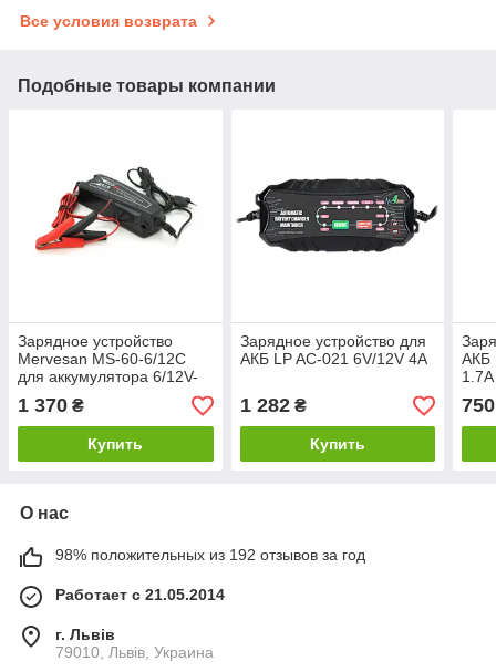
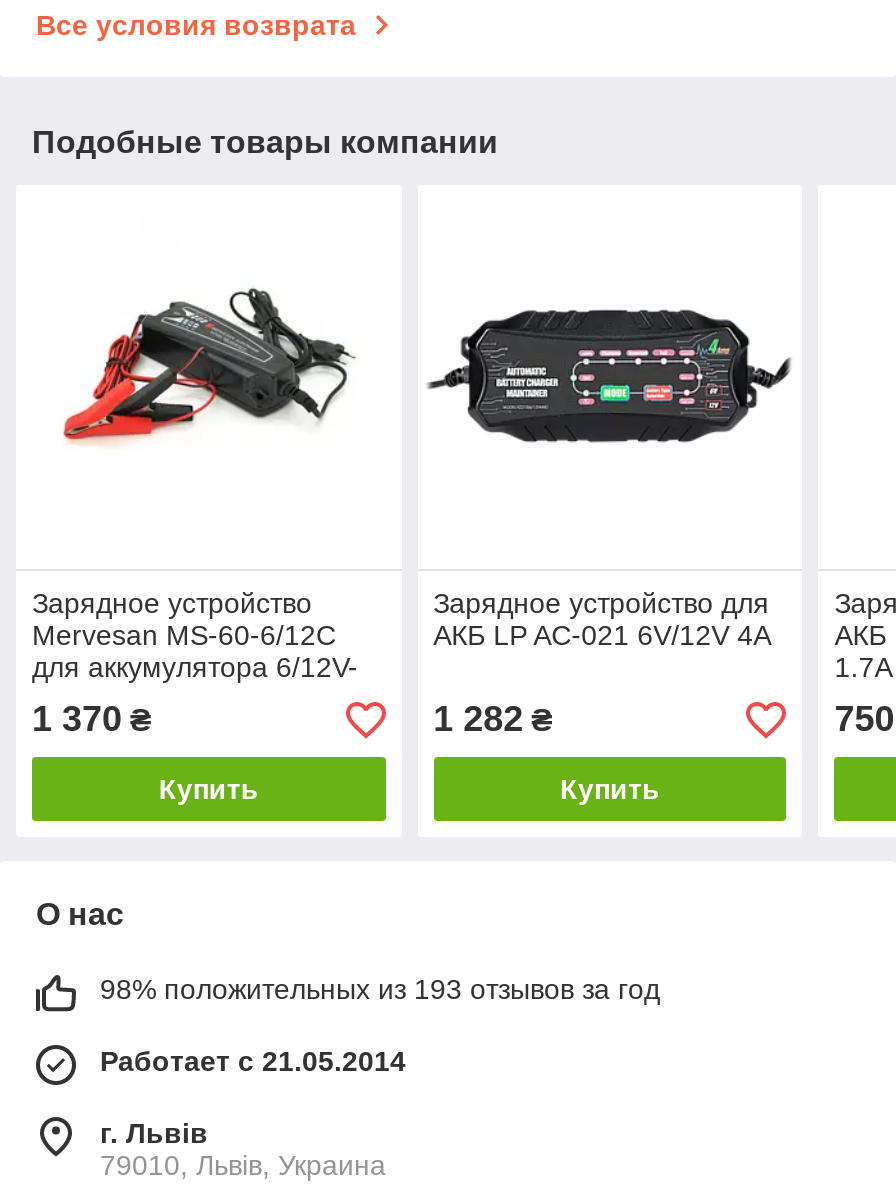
- 98% положительных из 192 отзывов за год
+ 98% положительных из 193 отзывов за год
